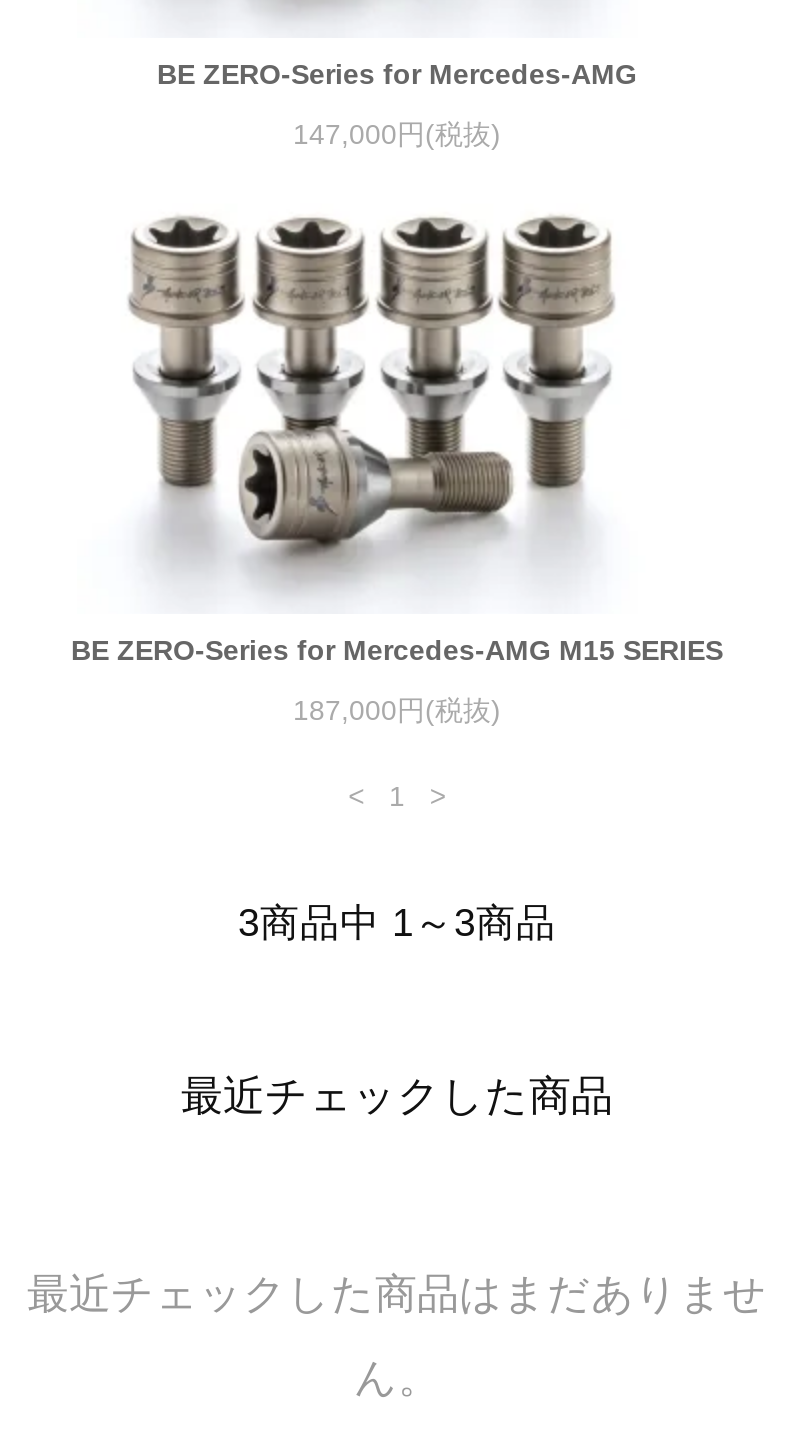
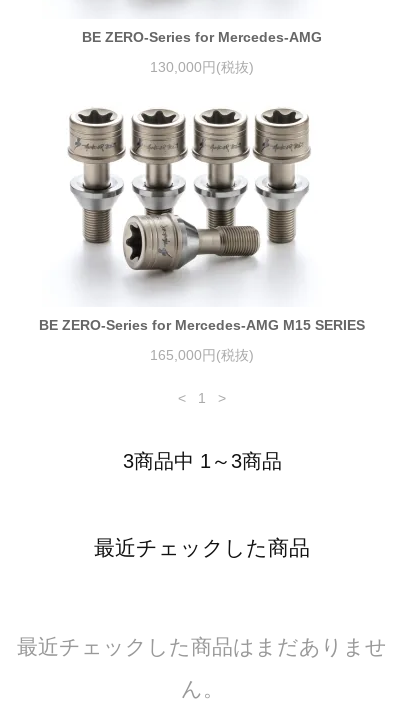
- 147,000円(税抜)
+ 130,000円(税抜)

- 187,000円(税抜)
+ 165,000円(税抜)
